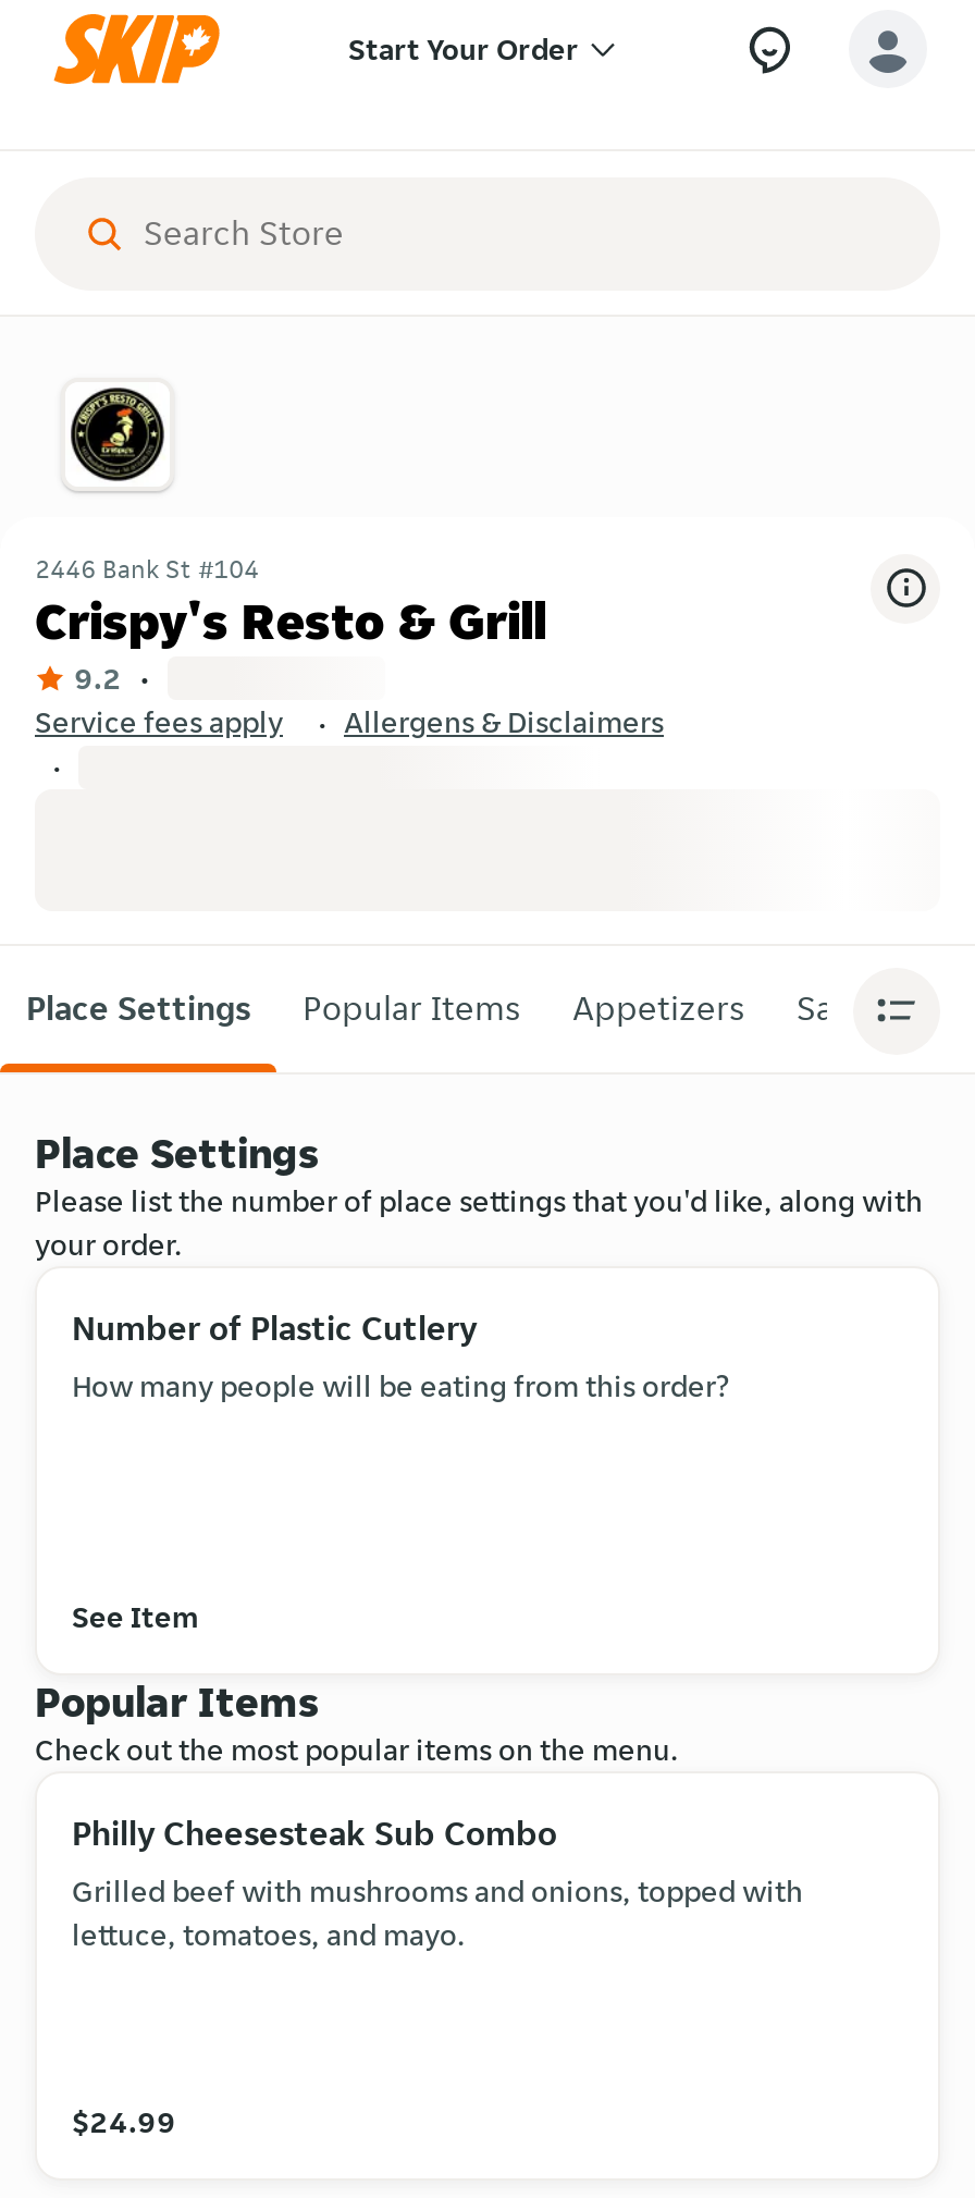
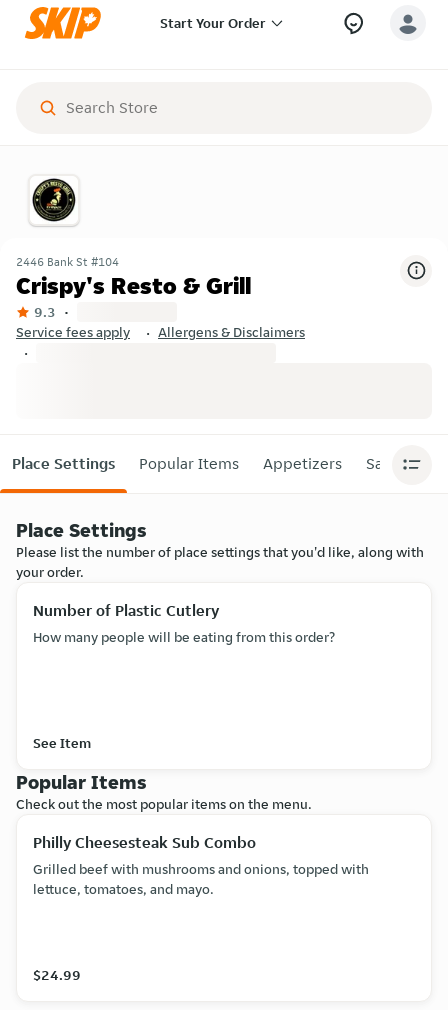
- 9.2
+ 9.3
